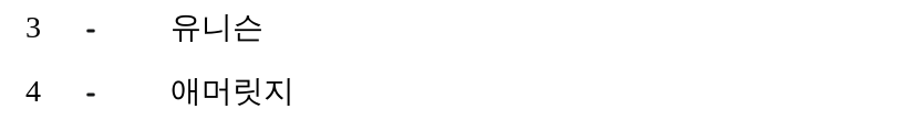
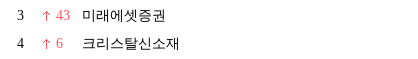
- 유니슨
+ 43
+ 미래에셋증권

- 애머릿지
+ 6
+ 크리스탈신소재
